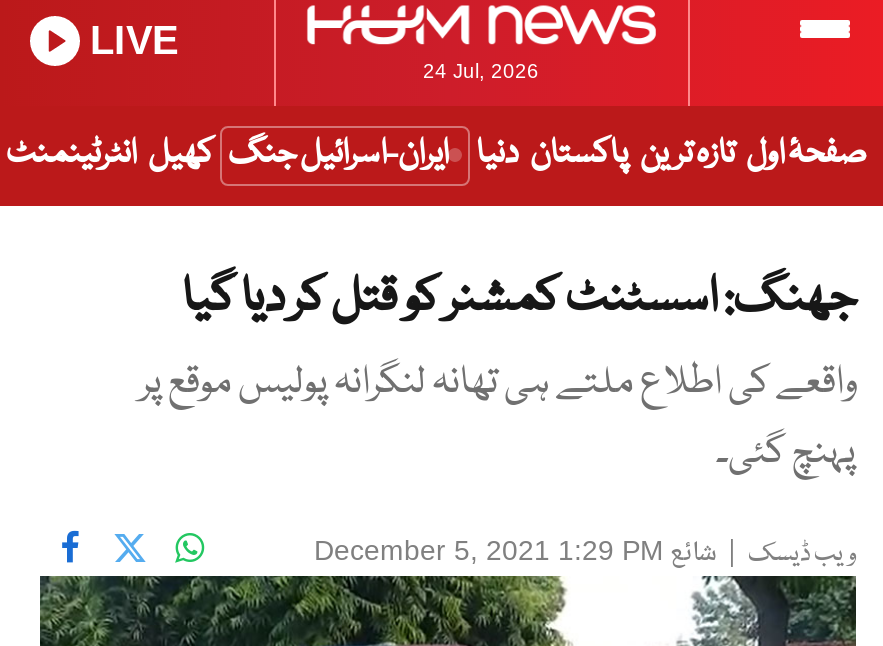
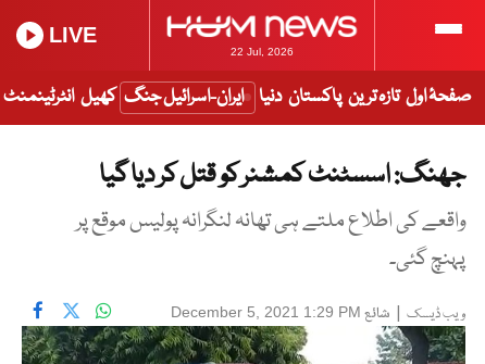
- 24 Jul, 2026
+ 22 Jul, 2026
